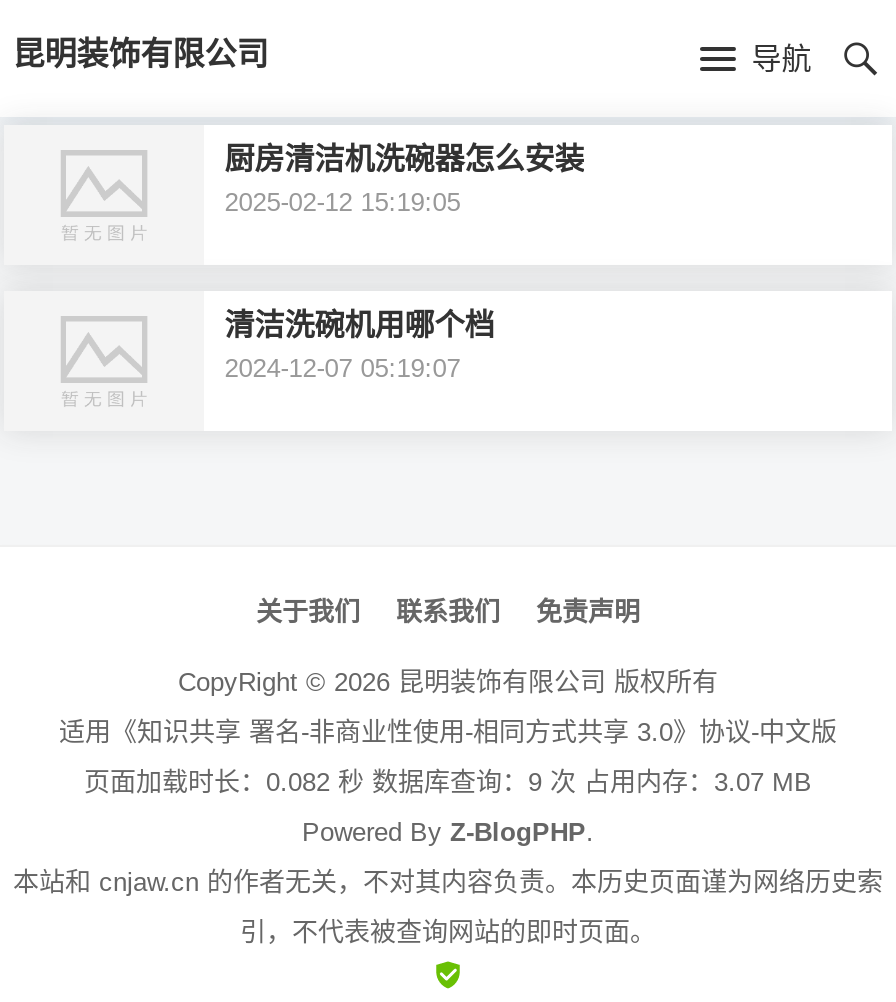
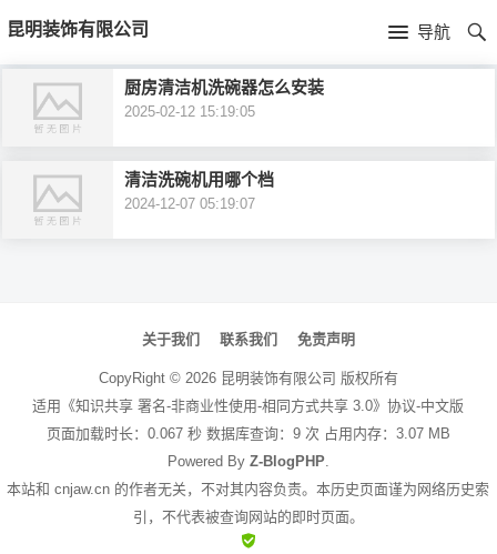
- 页面加载时长：0.082 秒 数据库查询：9 次 占用内存：3.07 MB
+ 页面加载时长：0.067 秒 数据库查询：9 次 占用内存：3.07 MB
